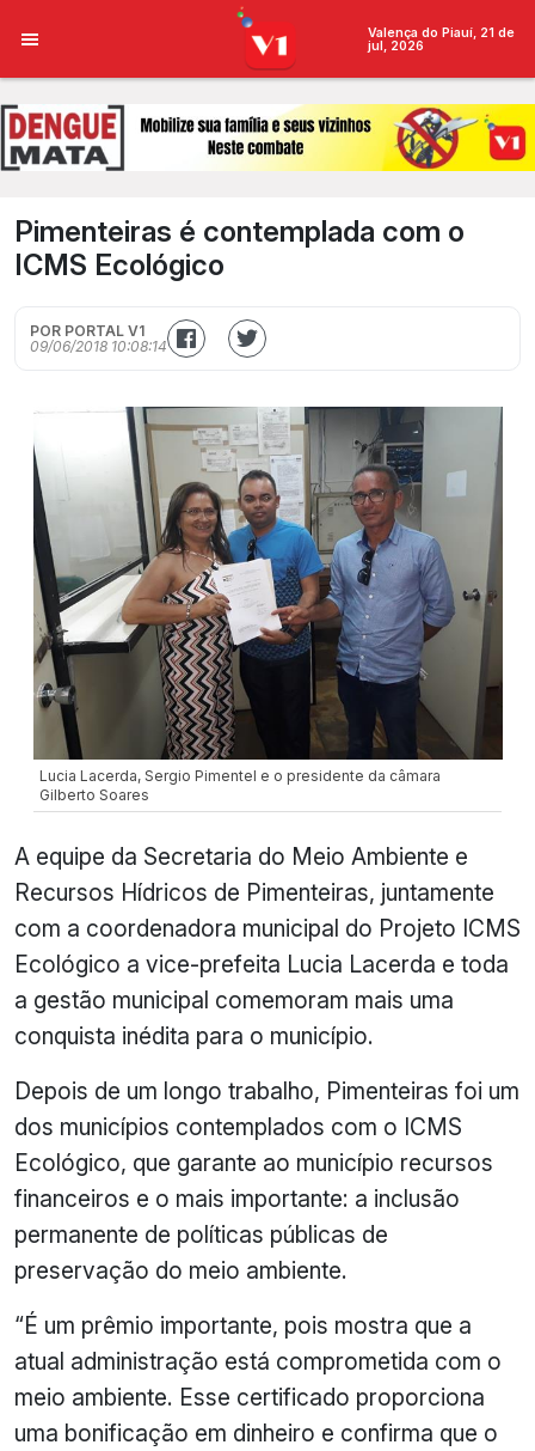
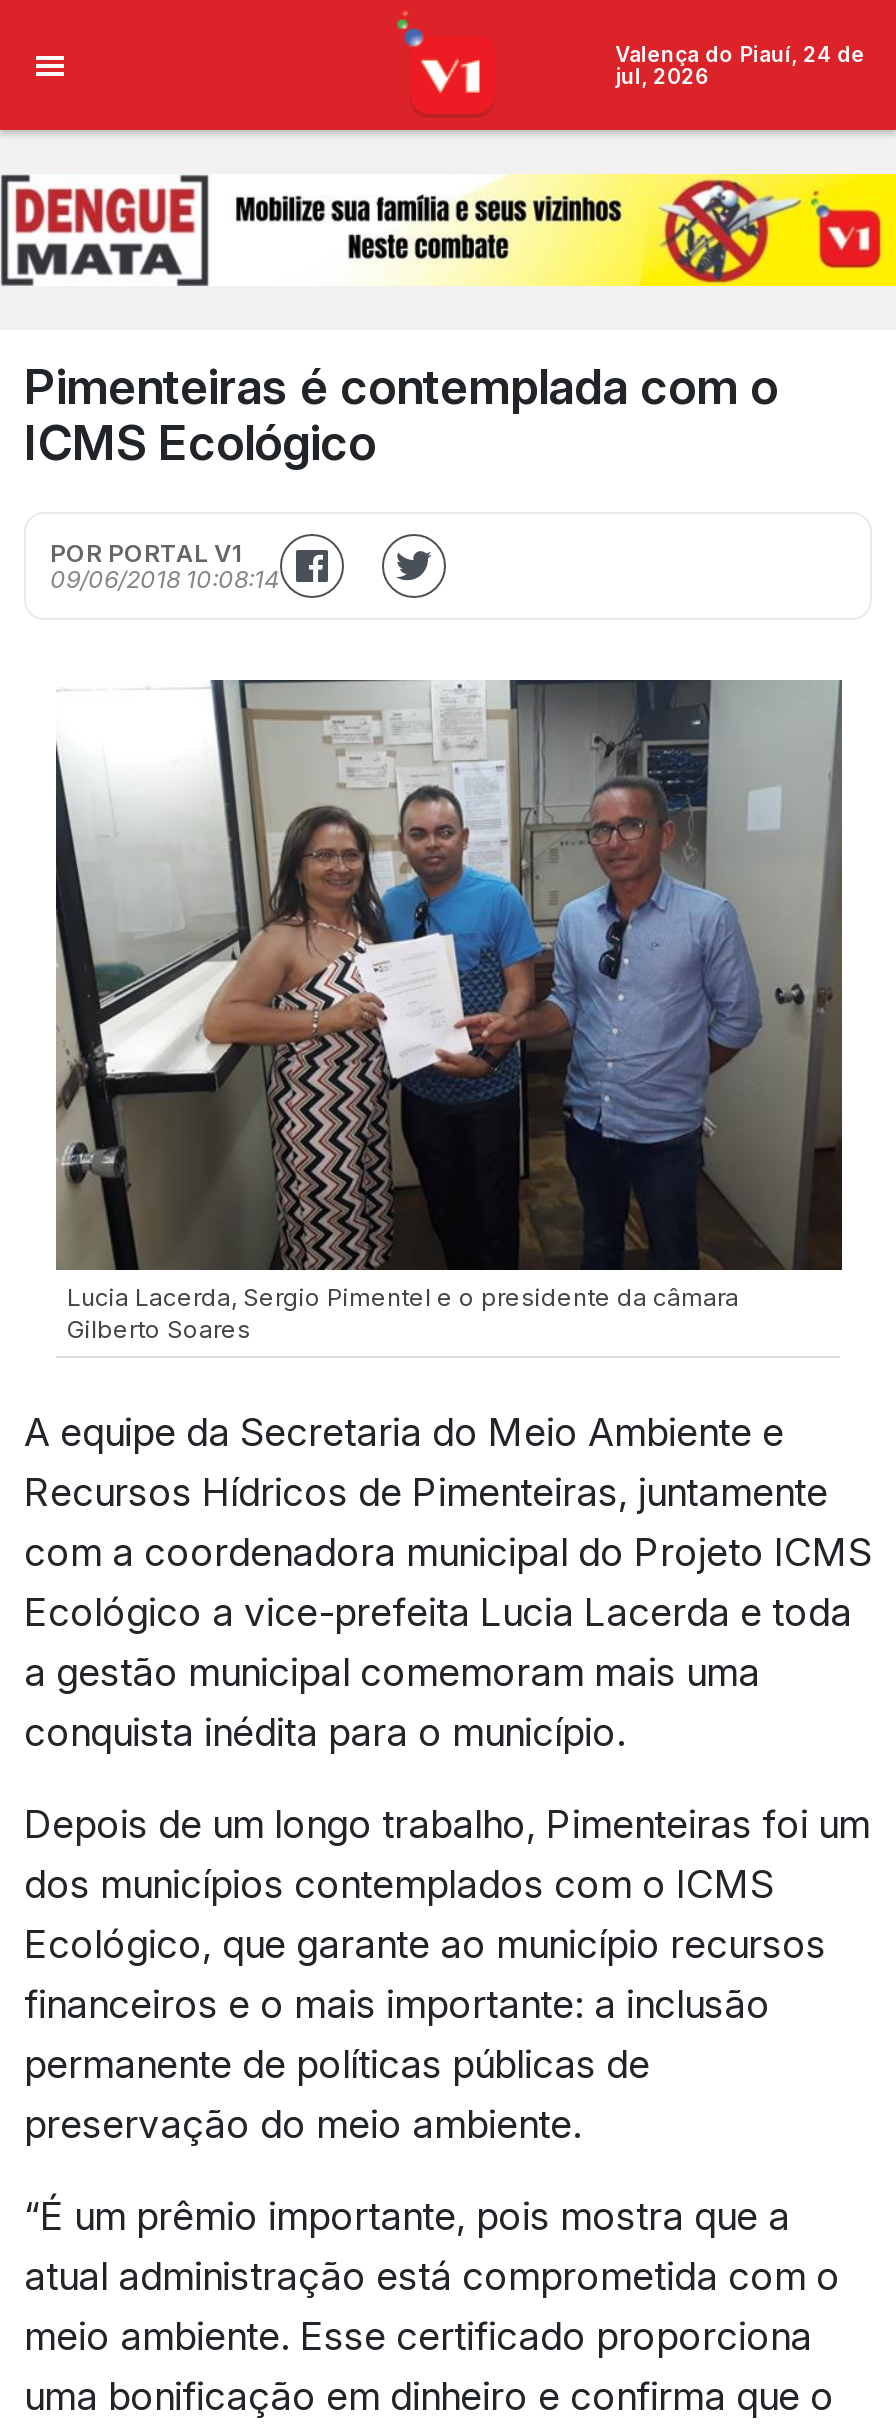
- Valença do Piauí, 21 de
+ Valença do Piauí, 24 de
